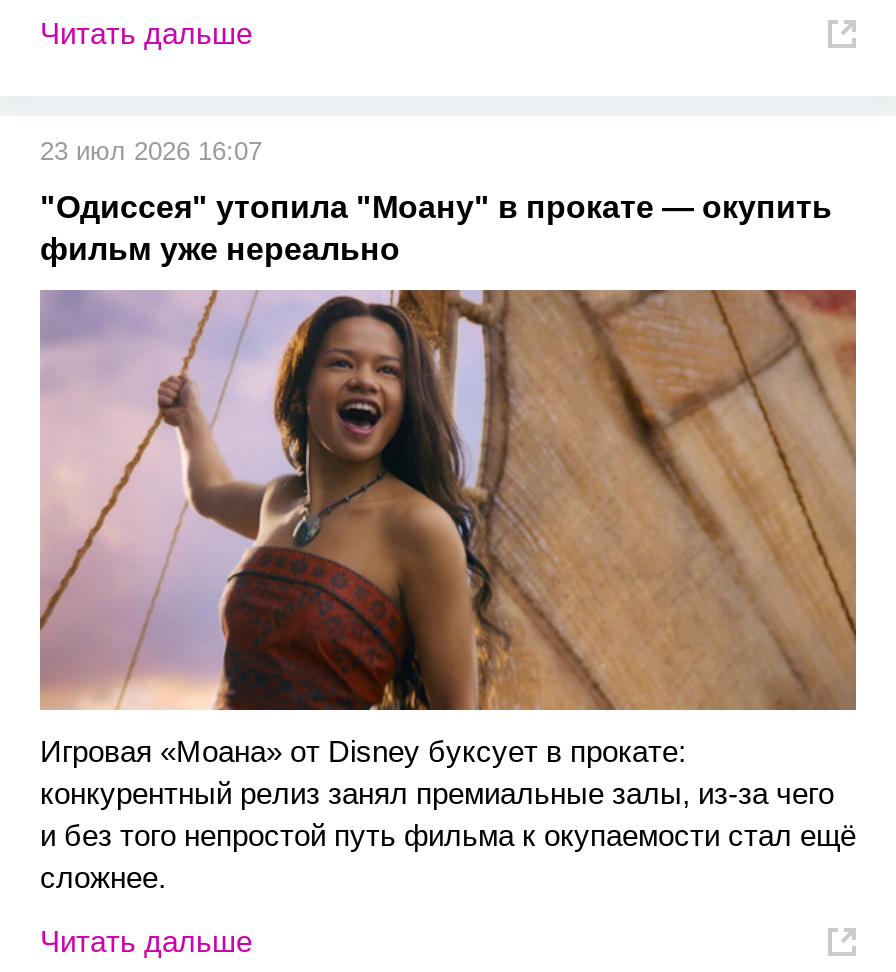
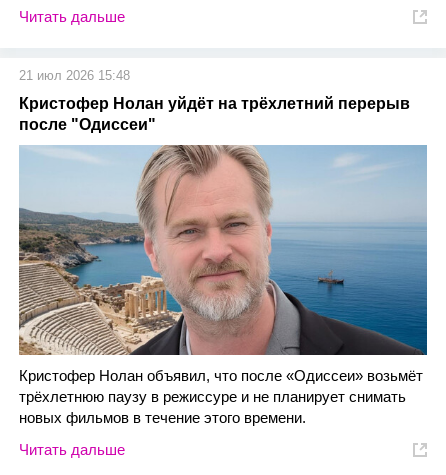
- 23 июл 2026 16:07
+ 21 июл 2026 15:48

- "Одиссея" утопила "Моану" в прокате — окупить
- фильм уже нереально
+ Кристофер Нолан уйдёт на трёхлетний перерыв
+ после "Одиссеи"

- [image]
- Игровая «Моана» от Disney буксует в прокате:
- конкурентный релиз занял премиальные залы, из-за чего
- и без того непростой путь фильма к окупаемости стал ещё
- сложнее.
+ [image]
+ Кристофер Нолан объявил, что после «Одиссеи» возьмёт
+ трёхлетнюю паузу в режиссуре и не планирует снимать
+ новых фильмов в течение этого времени.
